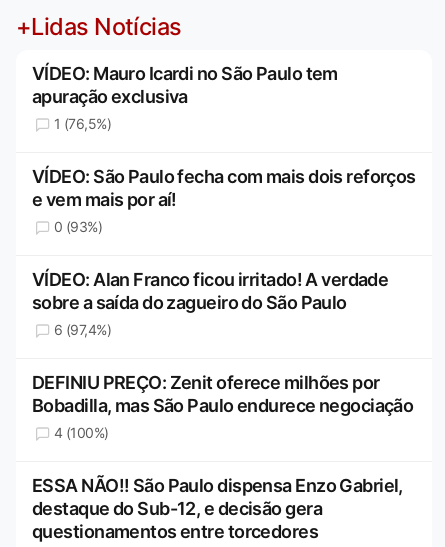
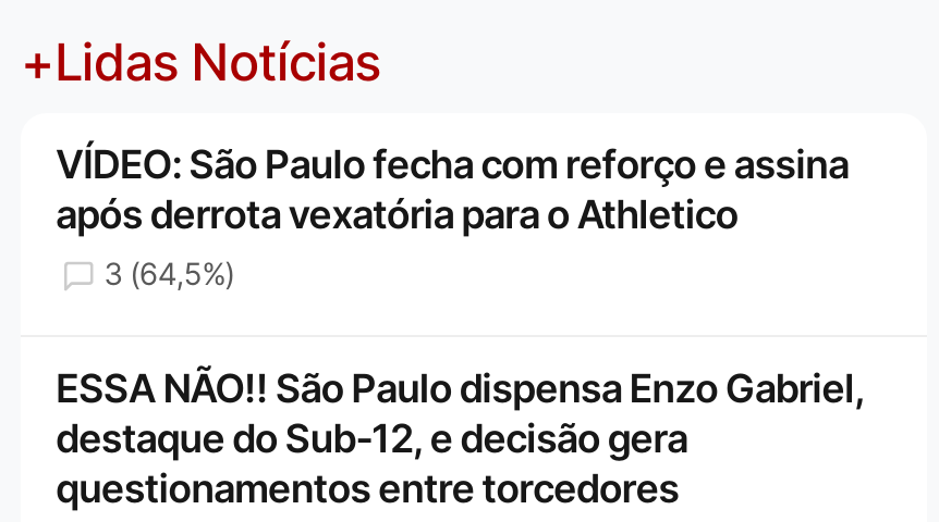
- VÍDEO: Mauro Icardi no São Paulo tem
- apuração exclusiva
- 1 (76,5%)
- VÍDEO: São Paulo fecha com mais dois reforços
- e vem mais por aí!
- 0 (93%)
- VÍDEO: Alan Franco ficou irritado! A verdade
- sobre a saída do zagueiro do São Paulo
- 6 (97,4%)
- DEFINIU PREÇO: Zenit oferece milhões por
- Bobadilla, mas São Paulo endurece negociação
- 4 (100%)
+ VÍDEO: São Paulo fecha com reforço e assina
+ após derrota vexatória para o Athletico
+ 3 (64,5%)
